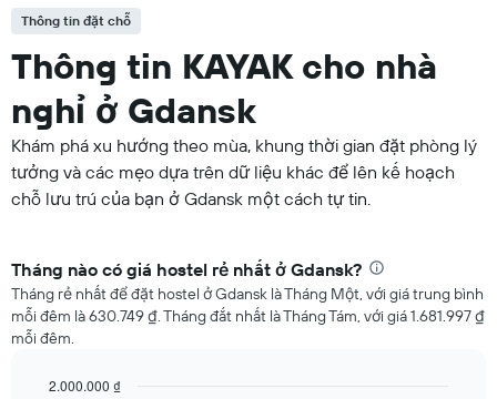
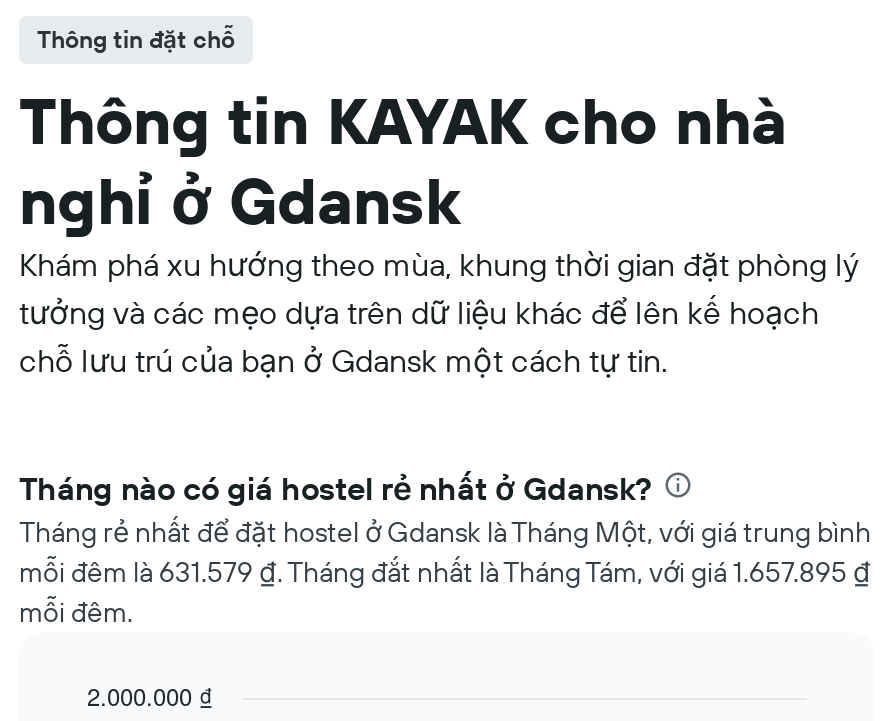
- mỗi đêm là 630.749 ₫. Tháng đắt nhất là Tháng Tám, với giá 1.681.997 ₫
+ mỗi đêm là 631.579 ₫. Tháng đắt nhất là Tháng Tám, với giá 1.657.895 ₫
